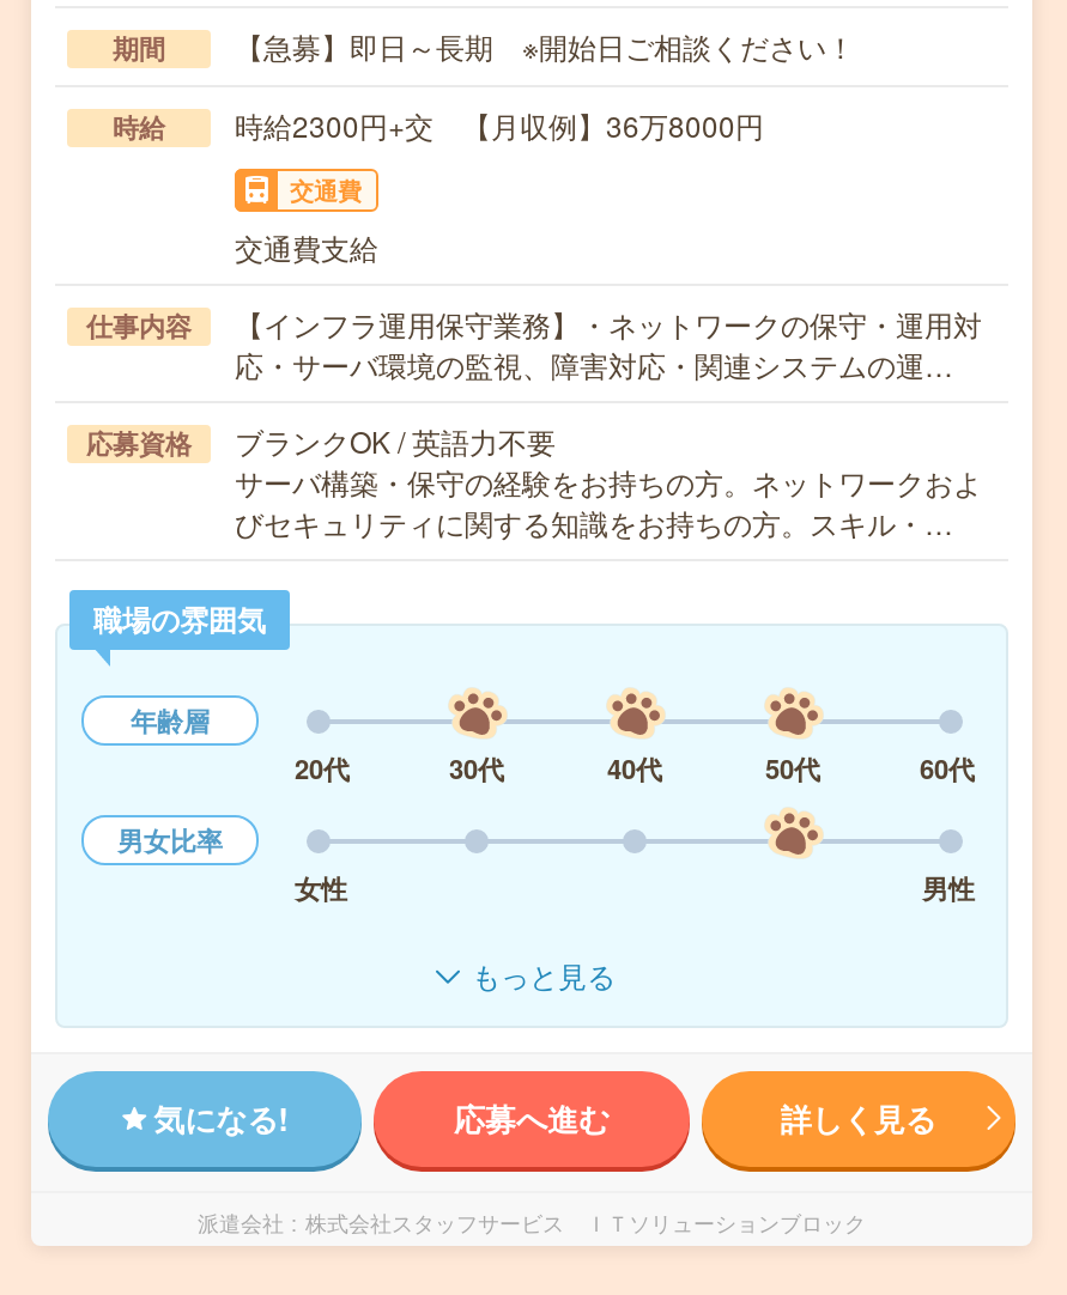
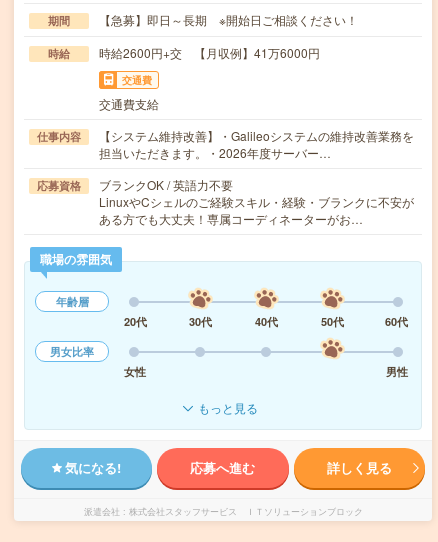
- 時給2300円+交 【月収例】36万8000円
+ 時給2600円+交 【月収例】41万6000円

- 【インフラ運用保守業務】・ネットワークの保守・運用対
- 応・サーバ環境の監視、障害対応・関連システムの運…
+ 【システム維持改善】・Galileoシステムの維持改善業務を
+ 担当いただきます。・2026年度サーバー…

- サーバ構築・保守の経験をお持ちの方。ネットワークおよ
- びセキュリティに関する知識をお持ちの方。スキル・…
+ LinuxやCシェルのご経験スキル・経験・ブランクに不安が
+ ある方でも大丈夫！専属コーディネーターがお…
